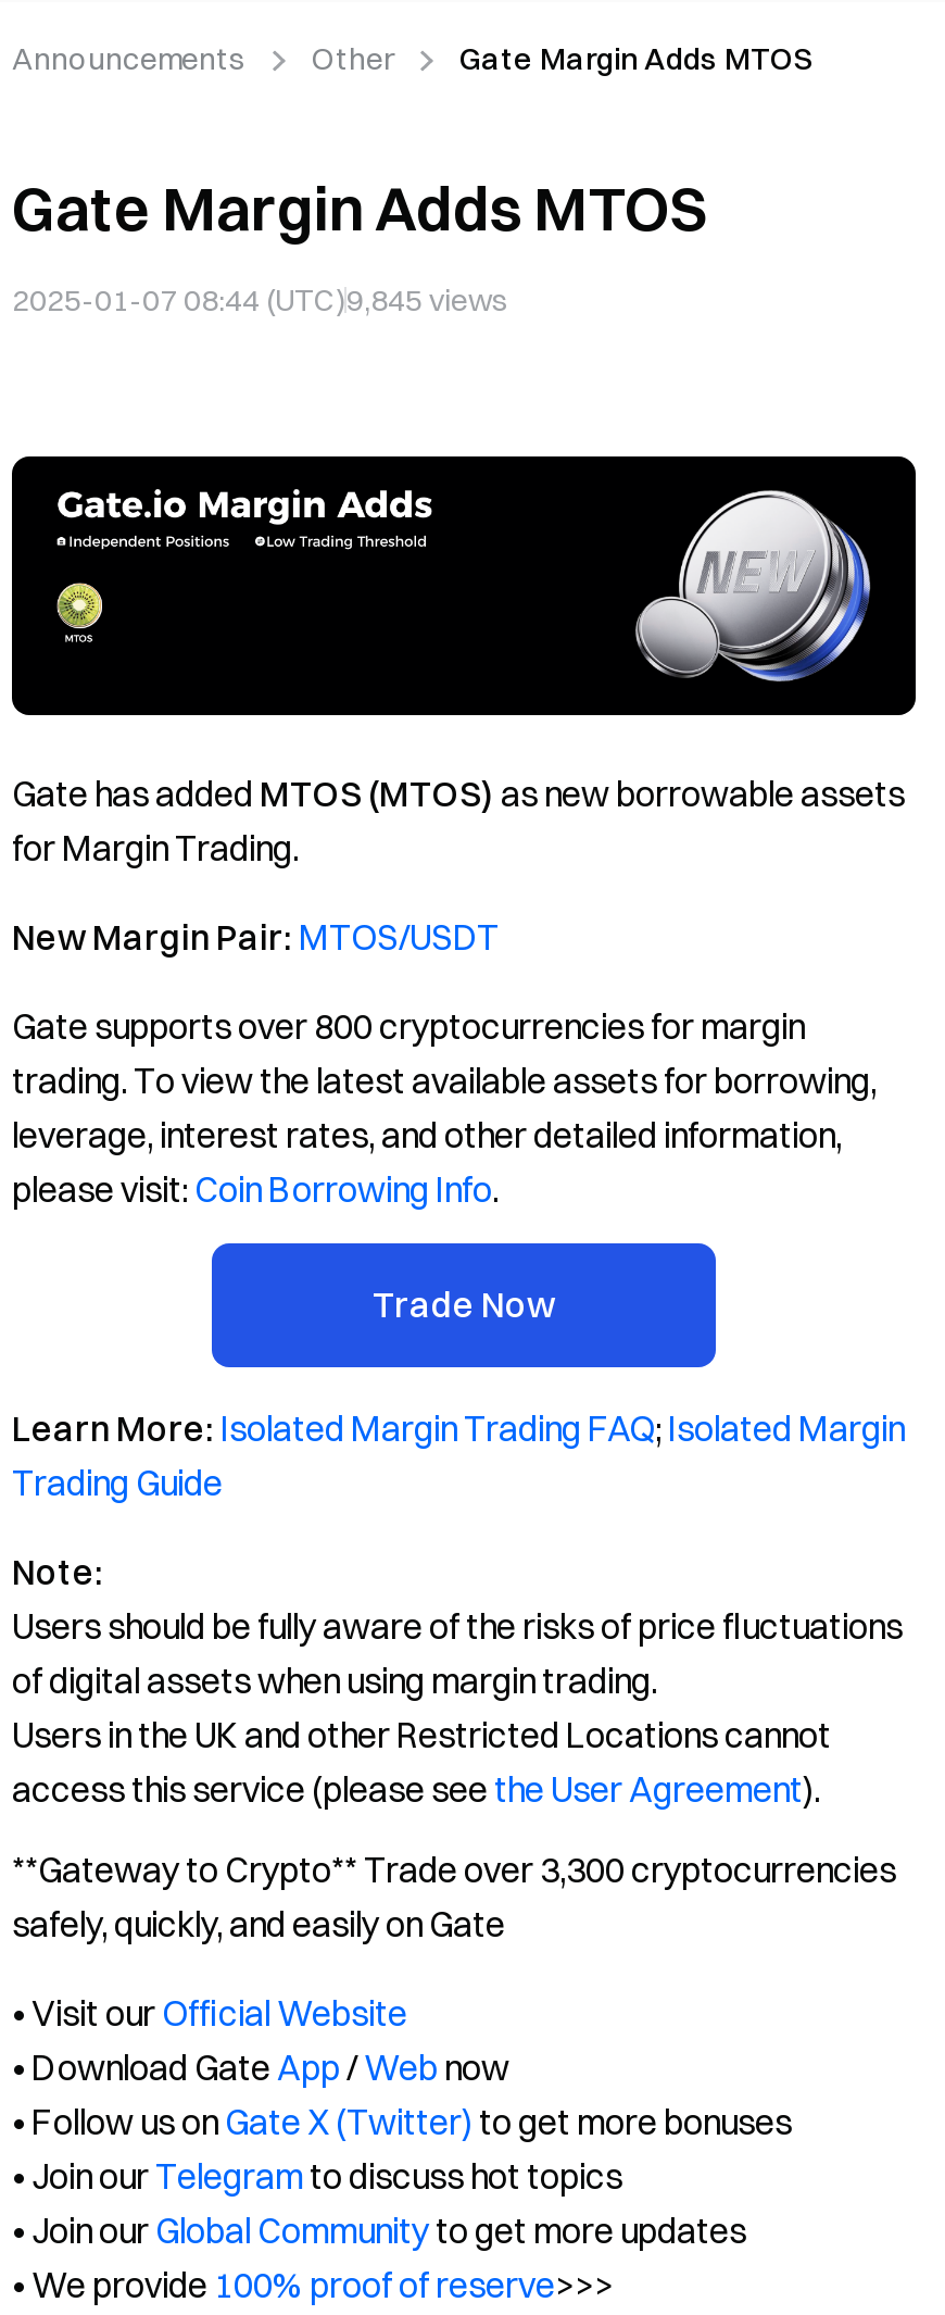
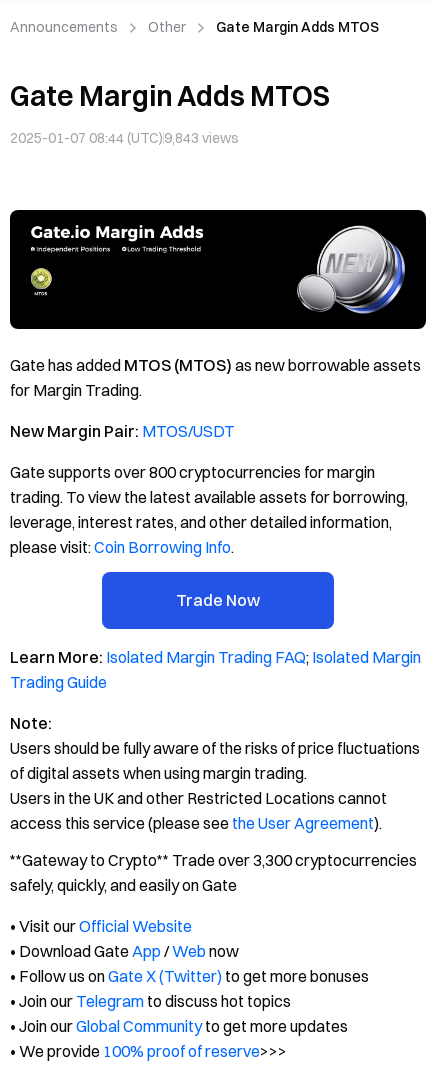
- 2025-01-07 08:44 (UTC)9,845 views
+ 2025-01-07 08:44 (UTC)9,843 views
